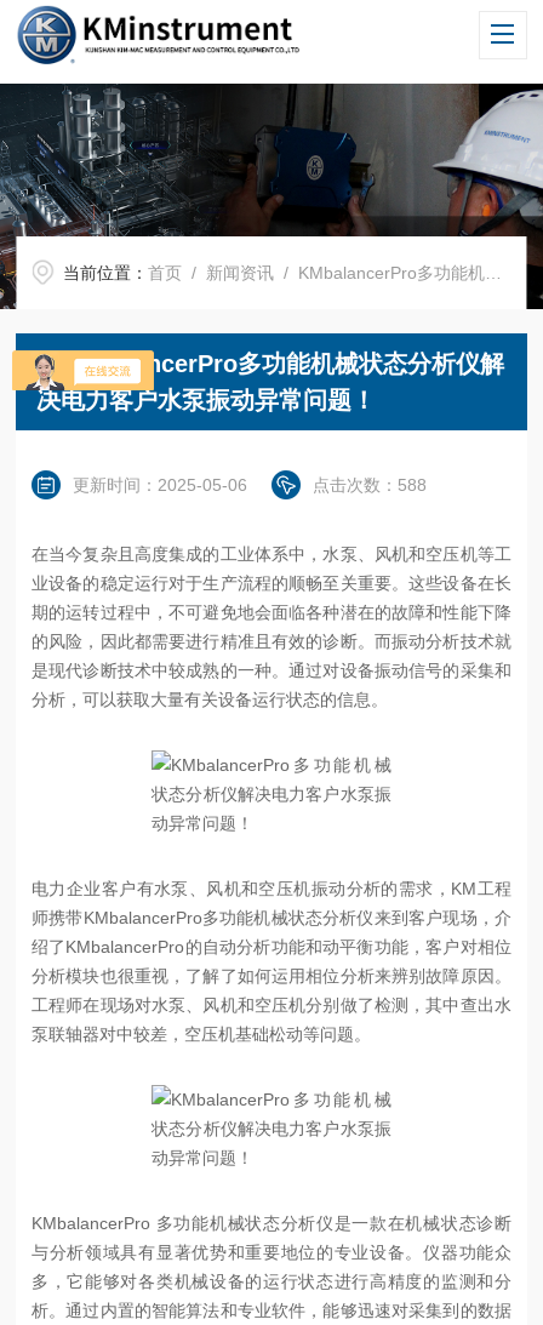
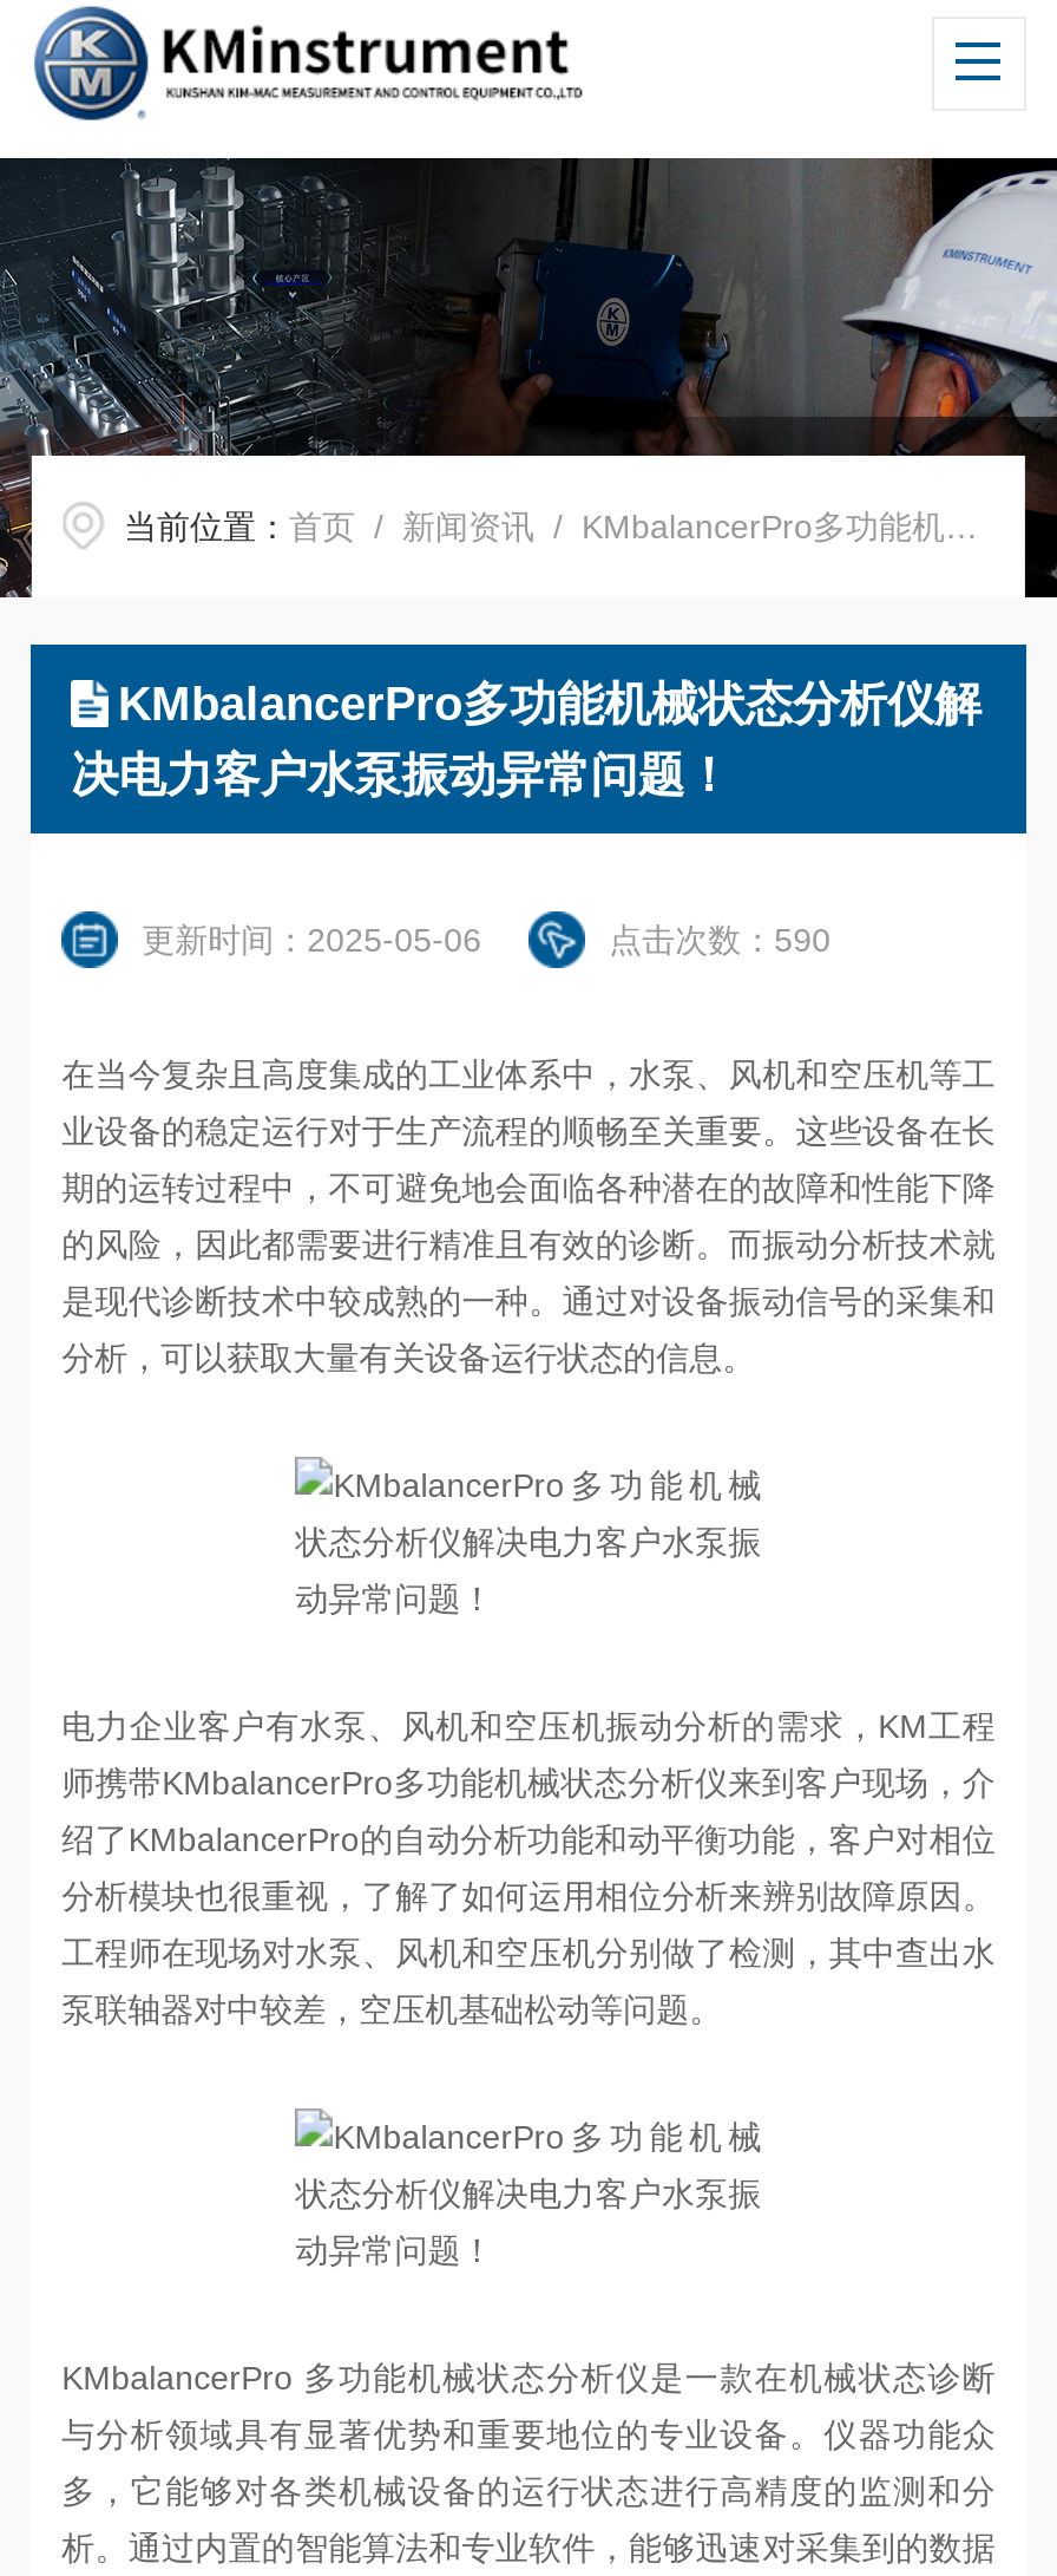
- [image]
+ [image]

- 点击次数：588
+ 点击次数：590
